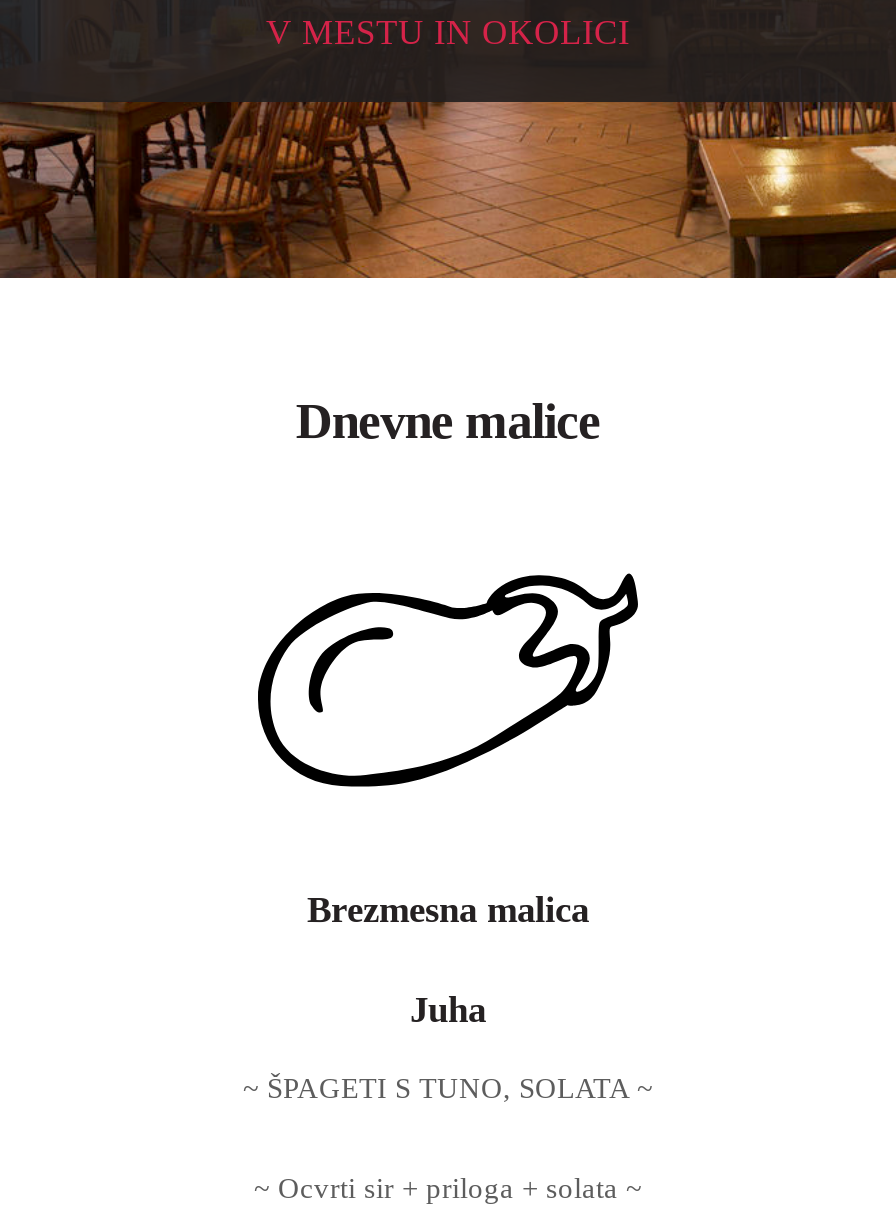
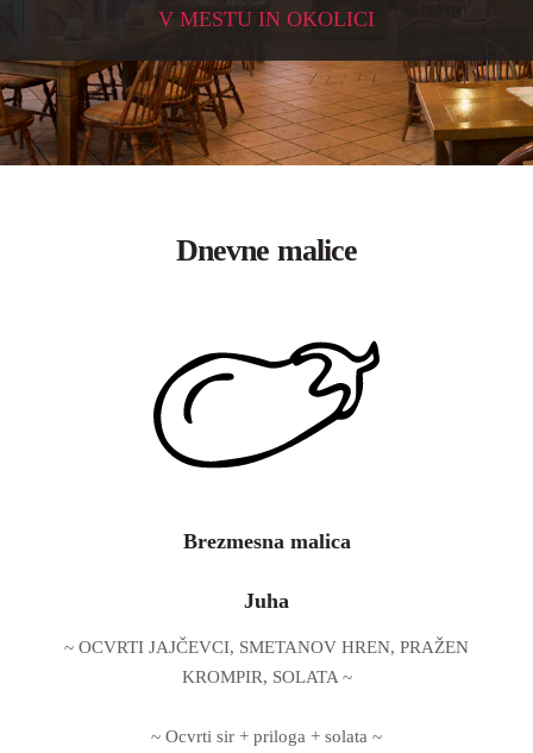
- ~ ŠPAGETI S TUNO, SOLATA ~
+ ~ OCVRTI JAJČEVCI, SMETANOV HREN, PRAŽEN
+ KROMPIR, SOLATA ~
